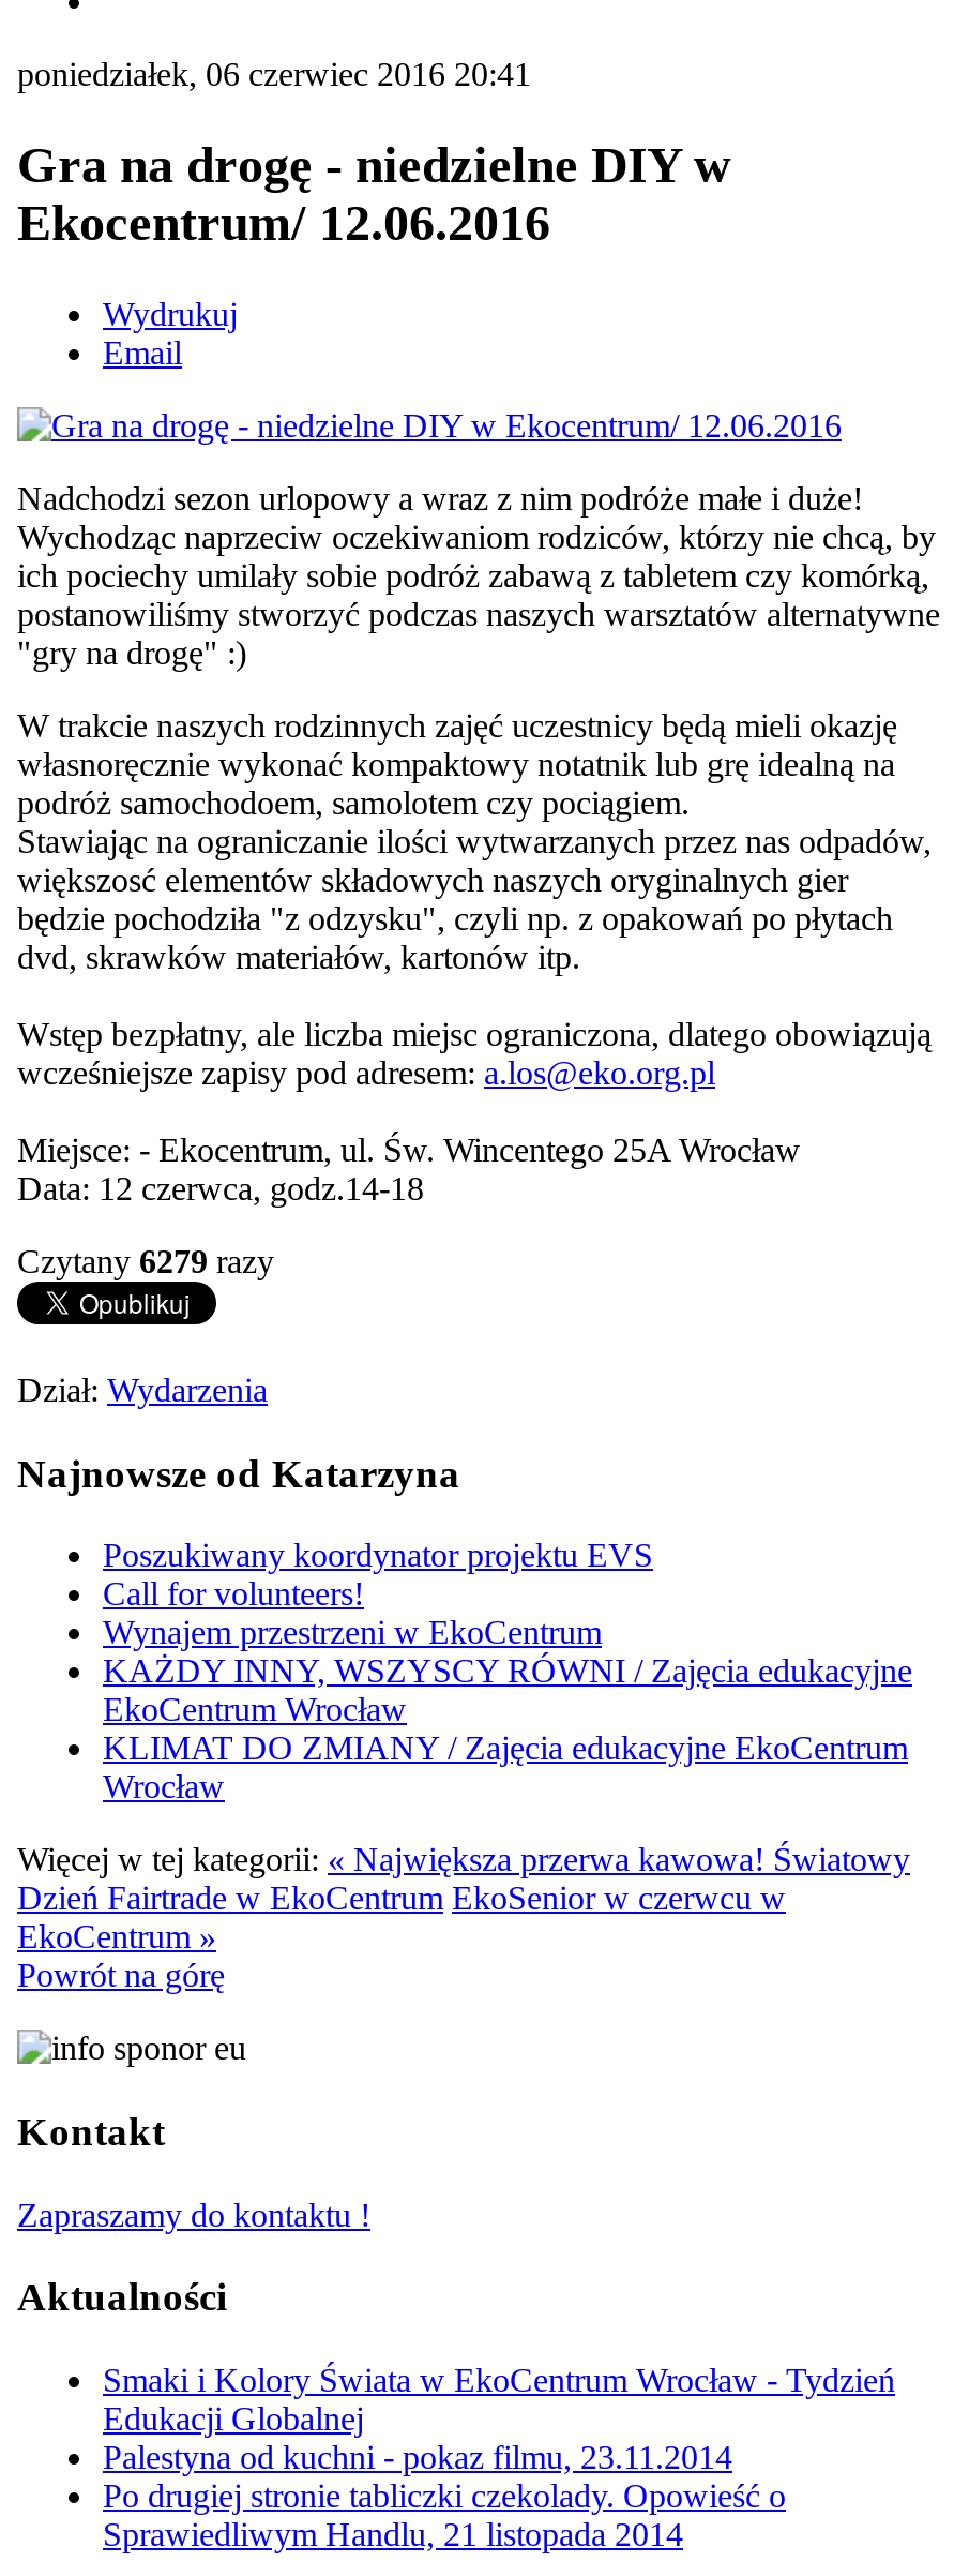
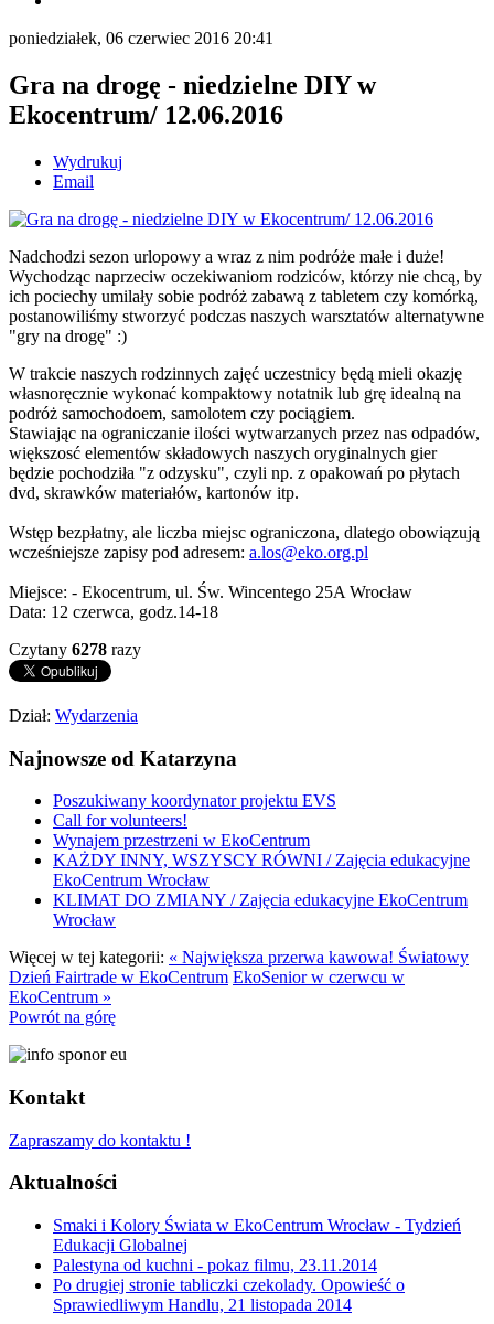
- Czytany 6279 razy
+ Czytany 6278 razy
